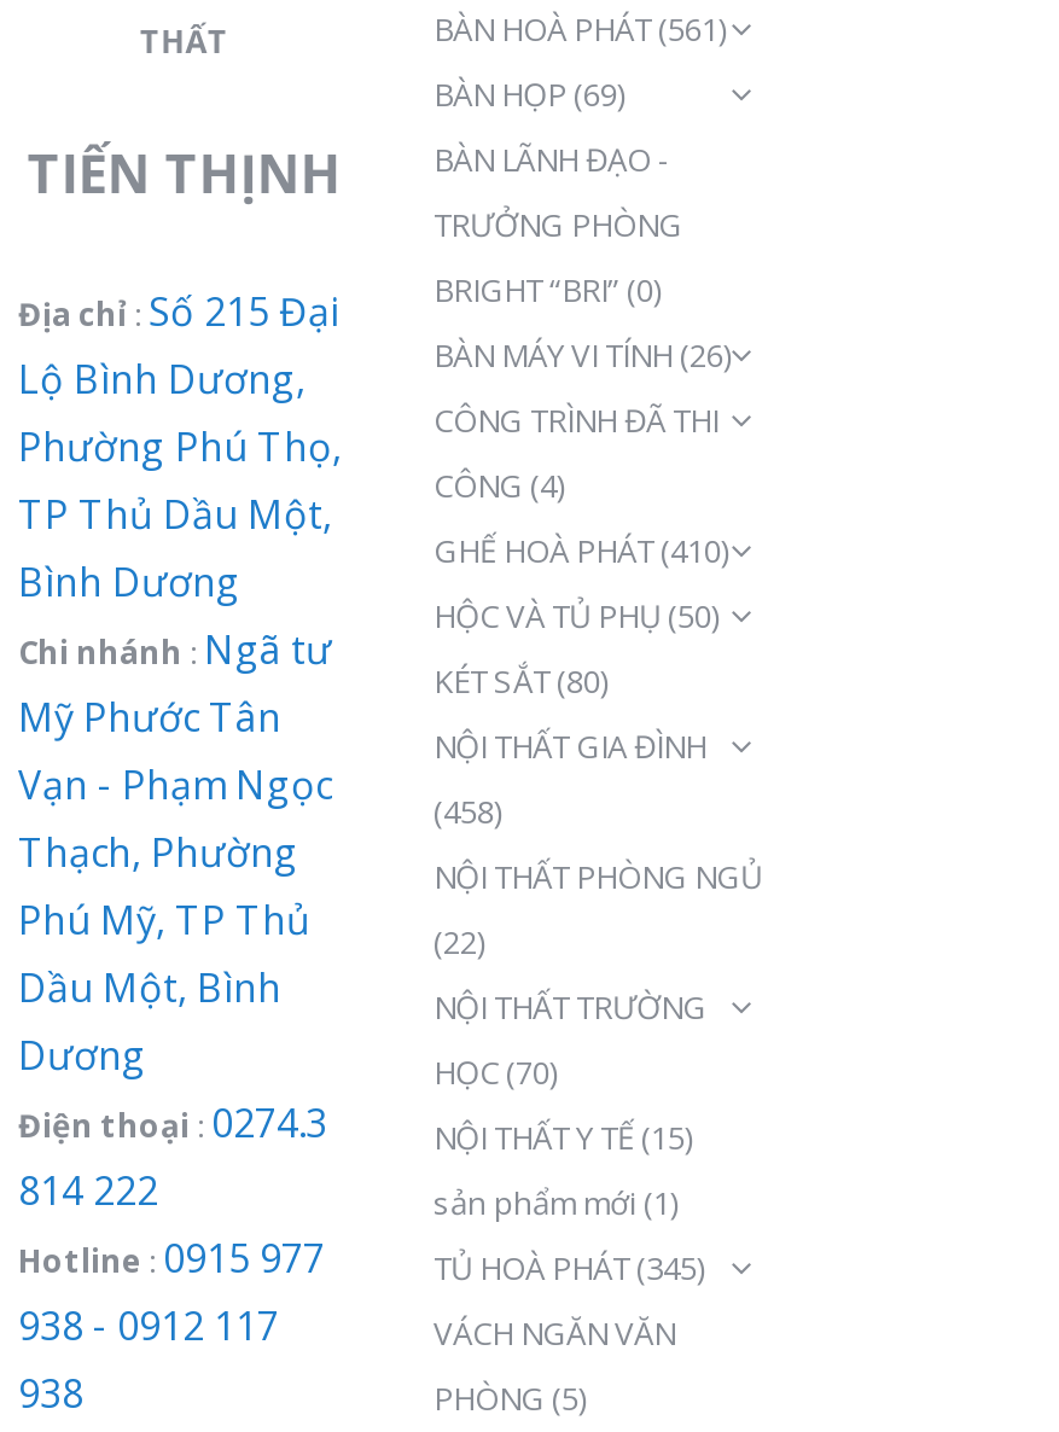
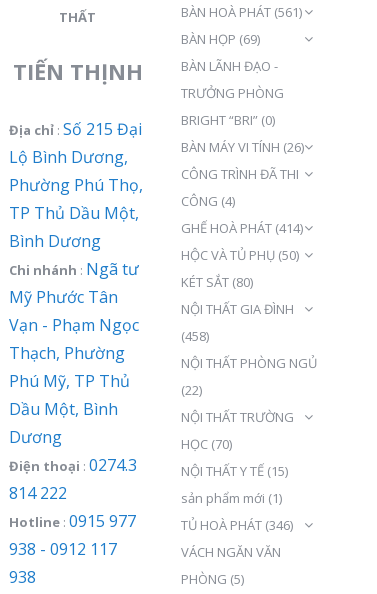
- GHẾ HOÀ PHÁT (410)
+ GHẾ HOÀ PHÁT (414)

- TỦ HOÀ PHÁT (345)
+ TỦ HOÀ PHÁT (346)
